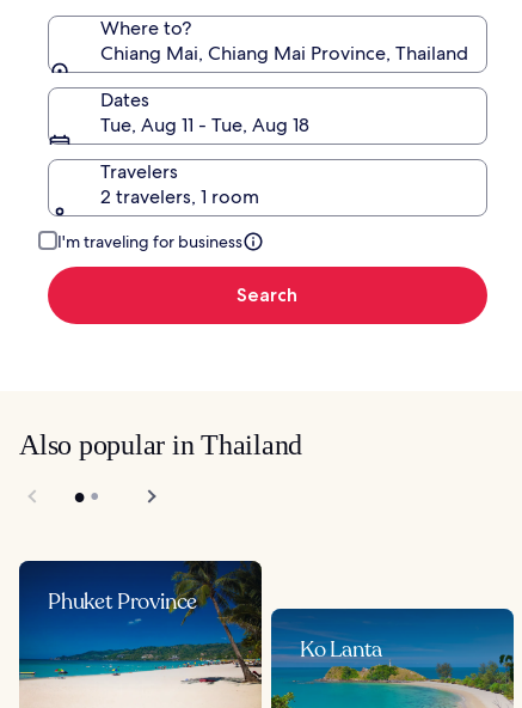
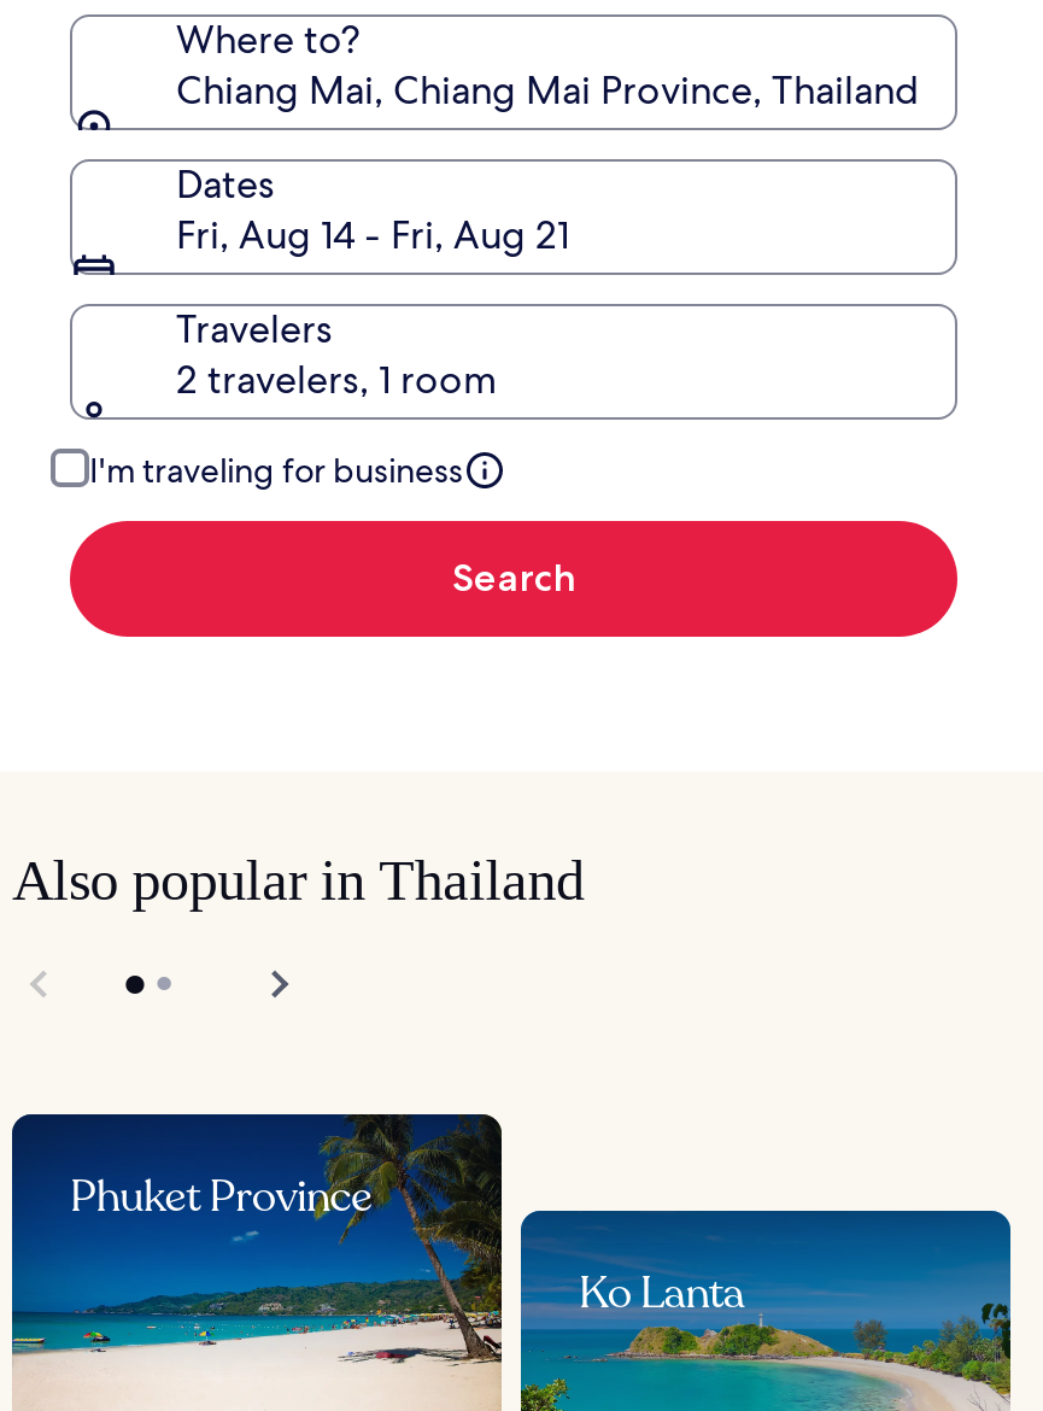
- Tue, Aug 11 - Tue, Aug 18
+ Fri, Aug 14 - Fri, Aug 21
